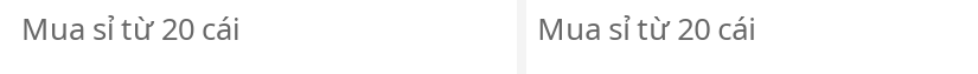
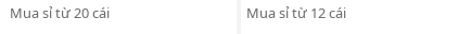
- Mua sỉ từ 20 cái
+ Mua sỉ từ 12 cái
